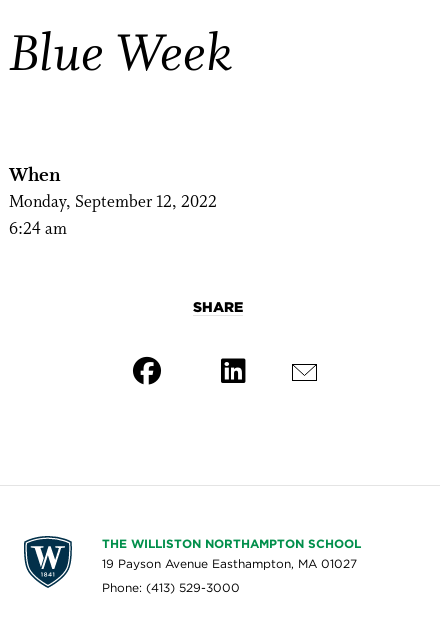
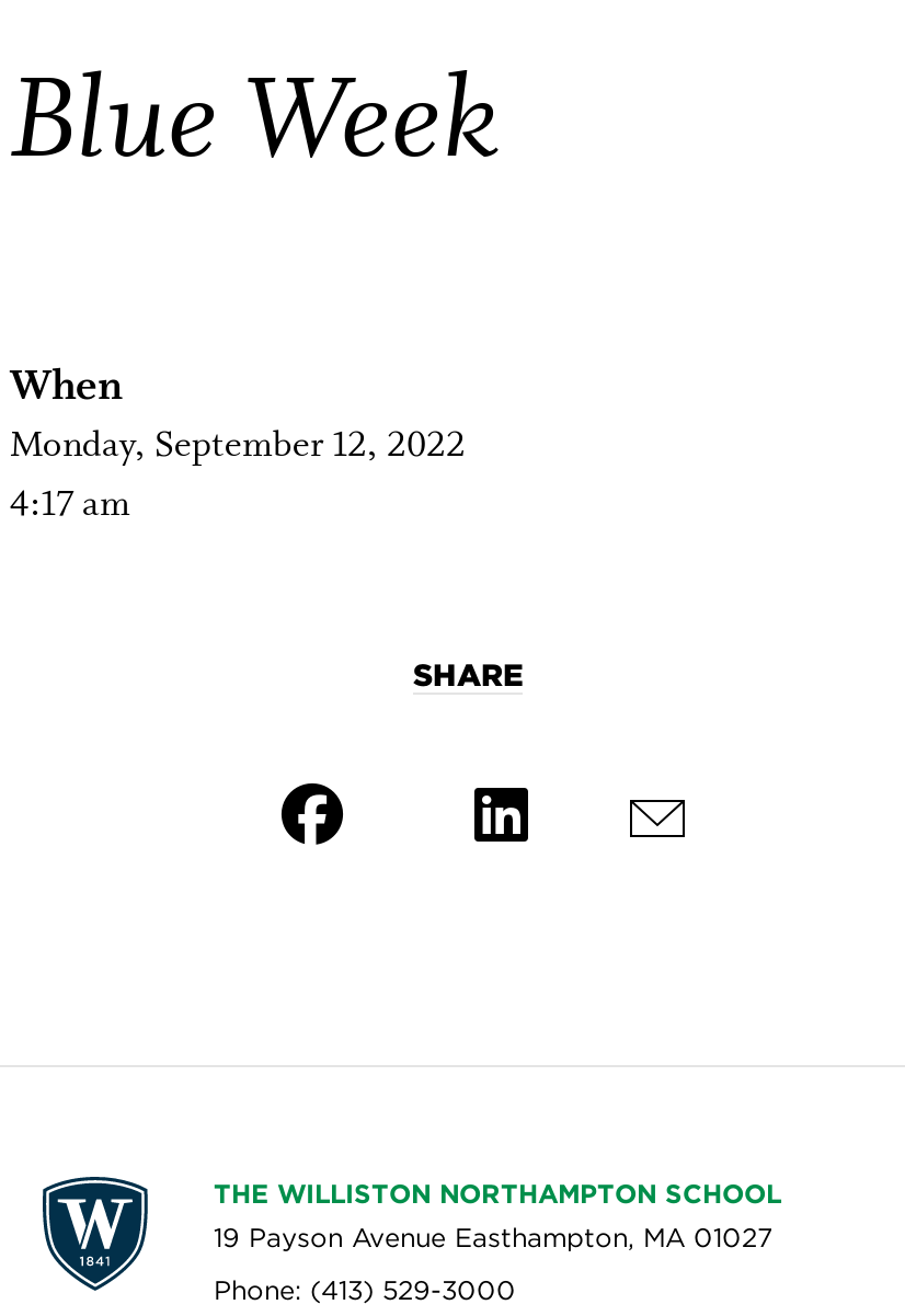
- 6:24 am
+ 4:17 am
